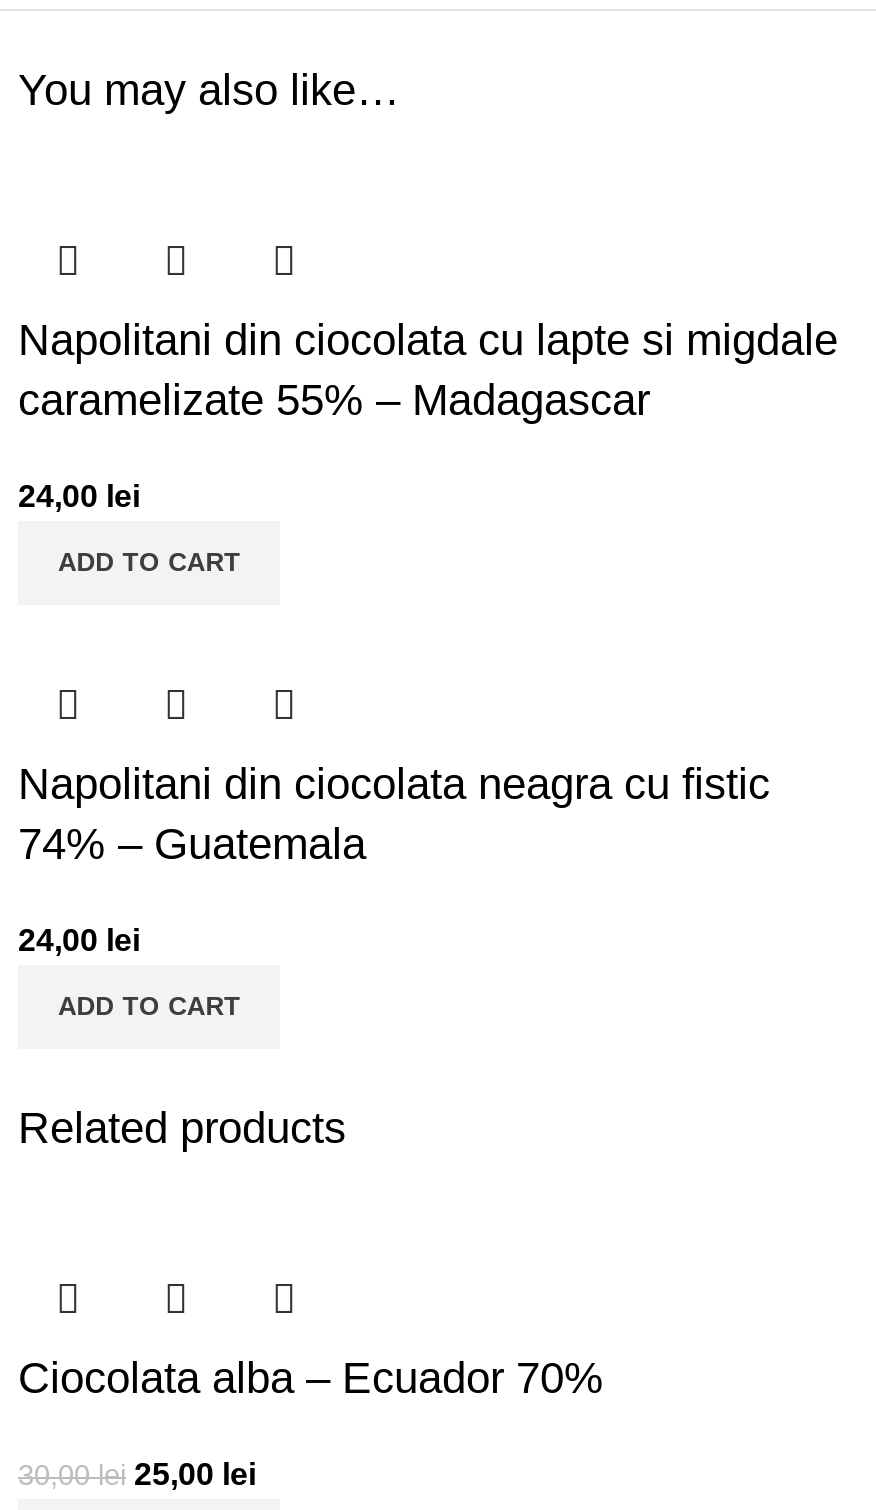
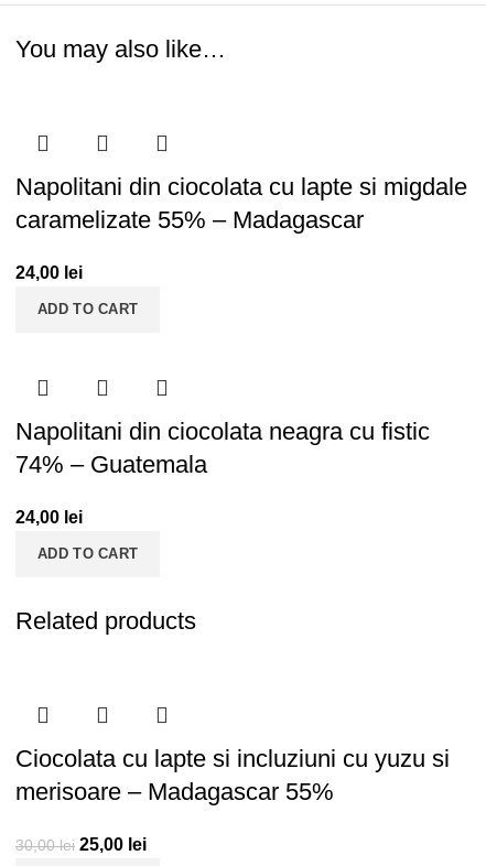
- Ciocolata alba – Ecuador 70%
+ Ciocolata cu lapte si incluziuni cu yuzu si
+ merisoare – Madagascar 55%
